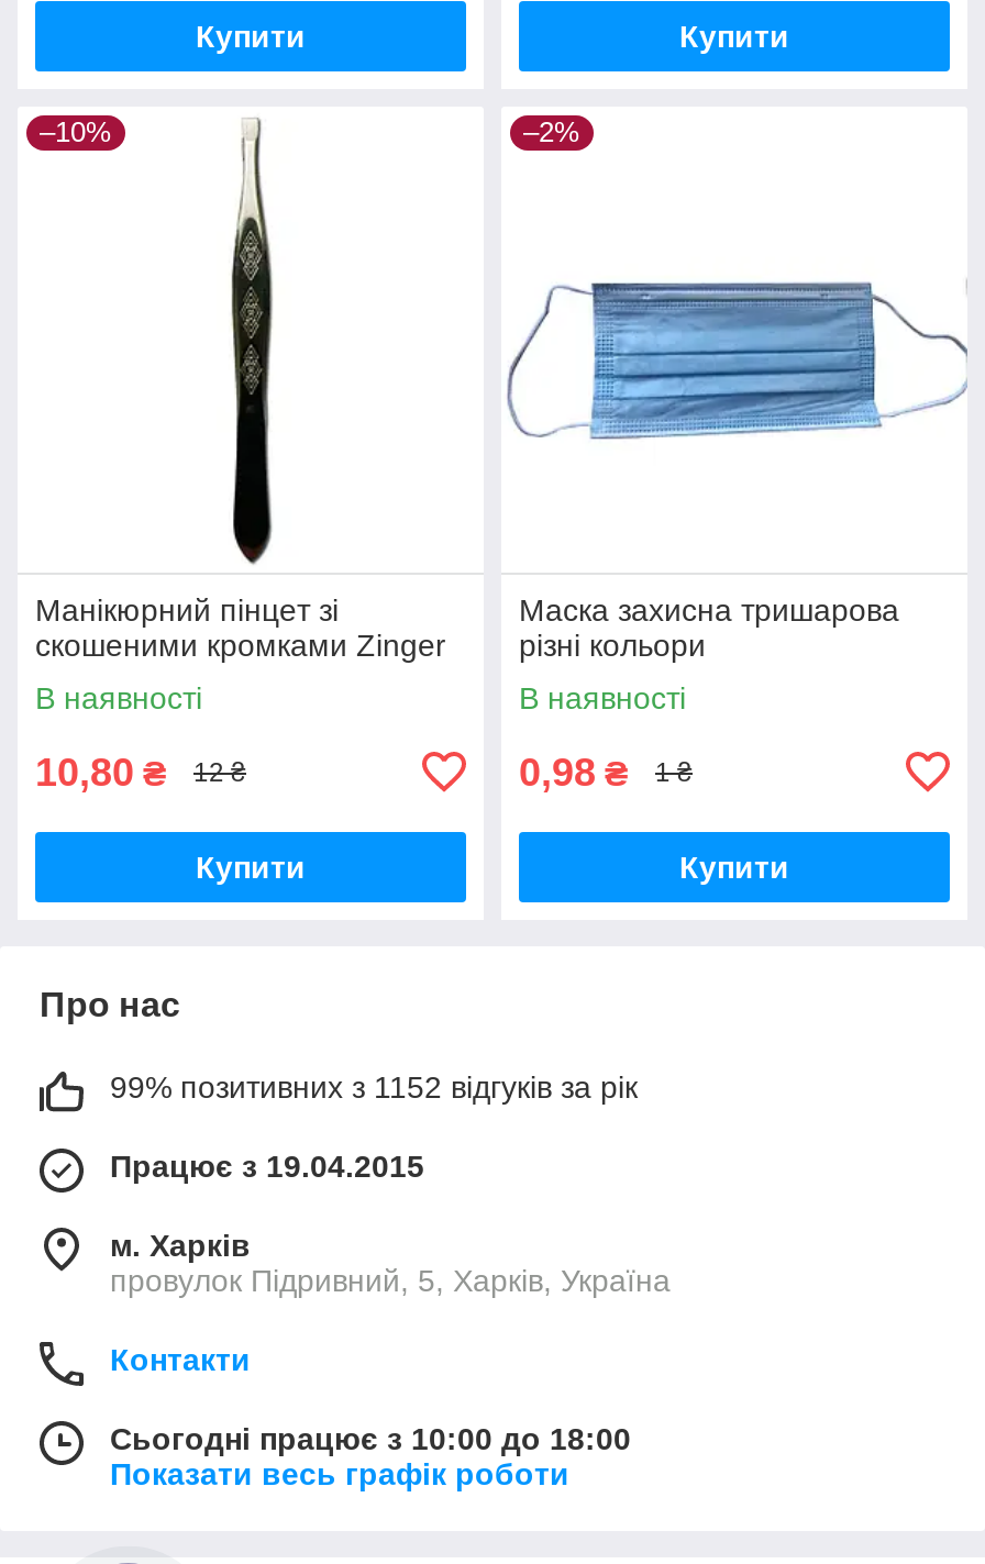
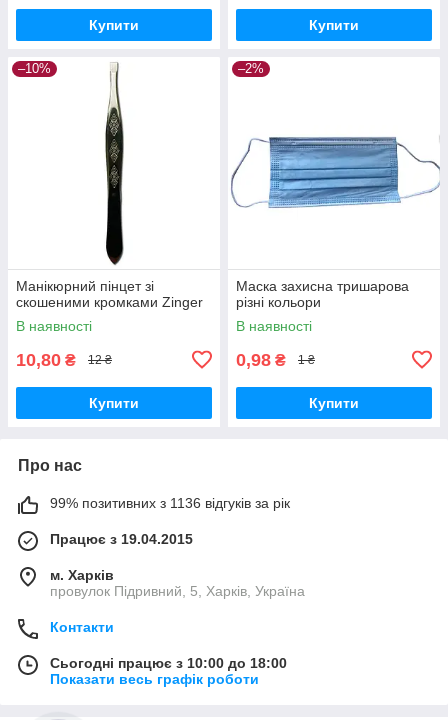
- 99% позитивних з 1152 відгуків за рік
+ 99% позитивних з 1136 відгуків за рік
